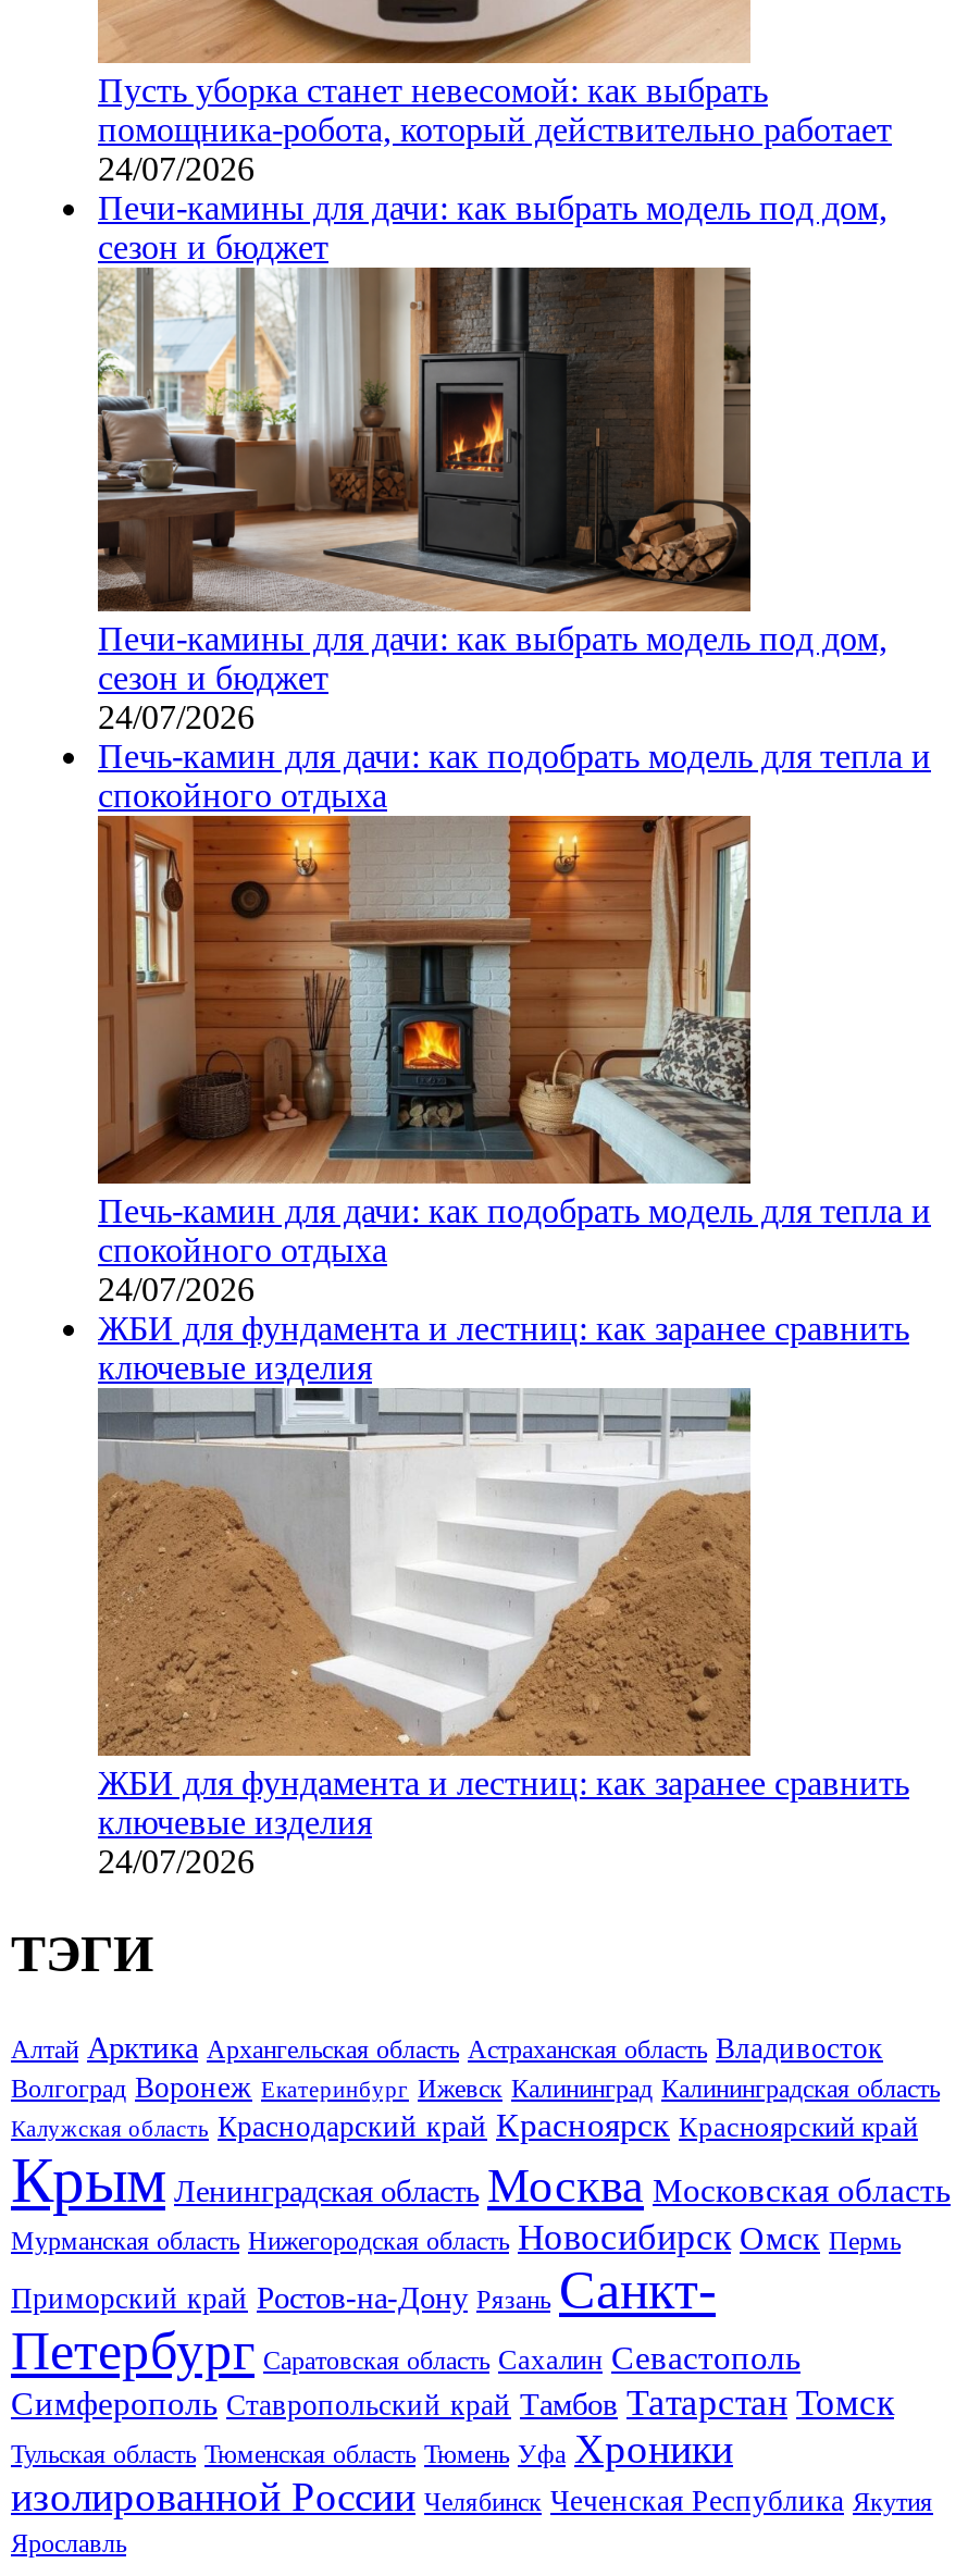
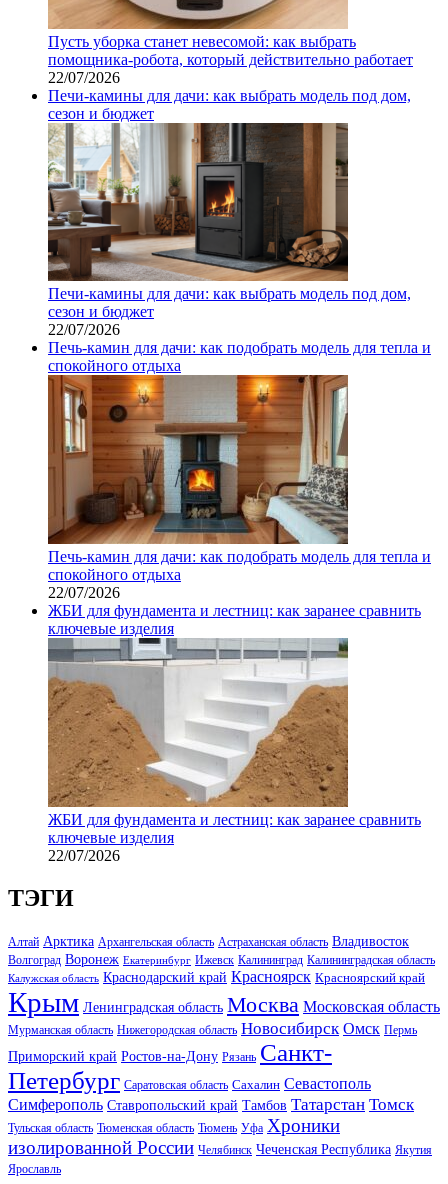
- 24/07/2026
+ 22/07/2026

- 24/07/2026
+ 22/07/2026

- 24/07/2026
+ 22/07/2026

- 24/07/2026
+ 22/07/2026
